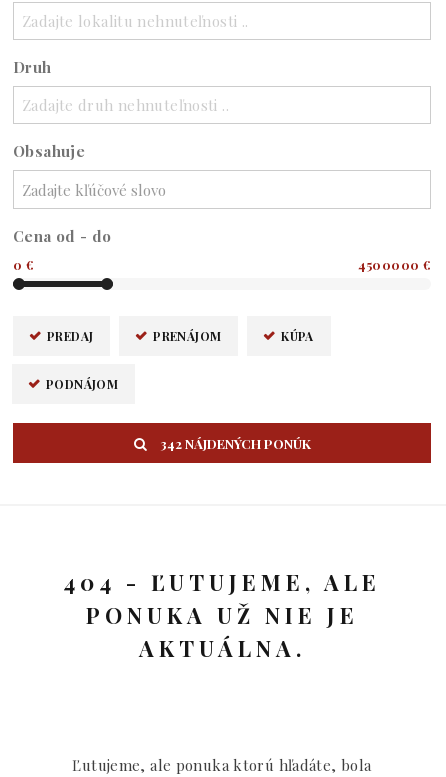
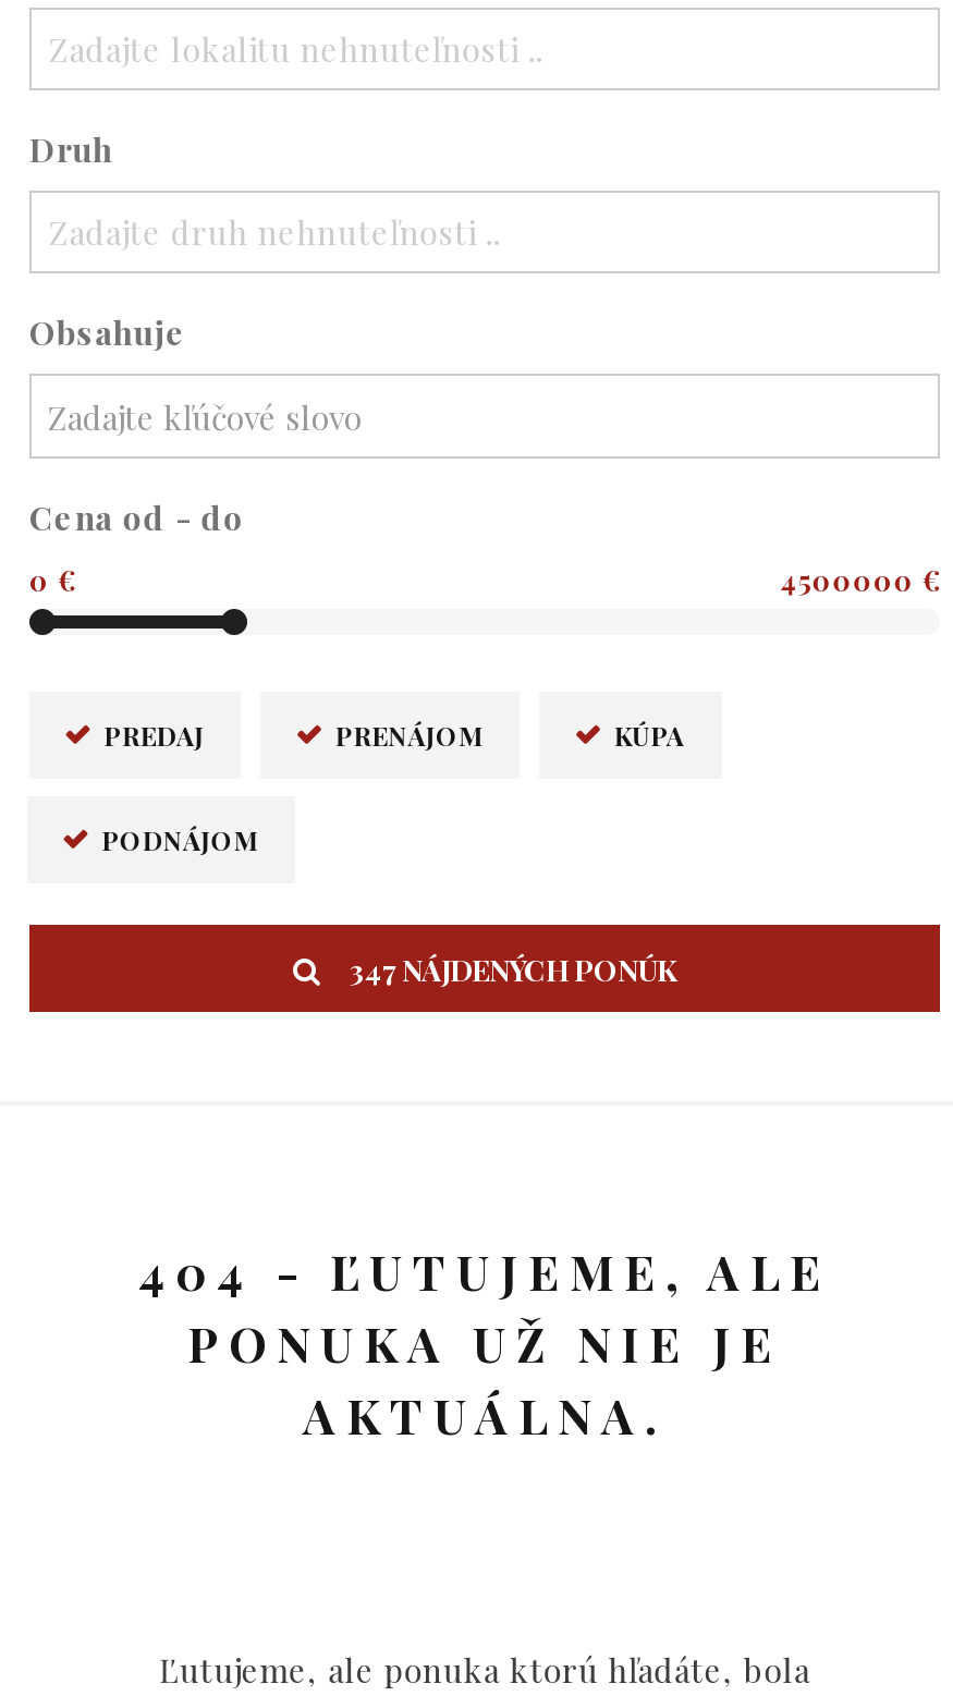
- 342 NÁJDENÝCH PONÚK
+ 347 NÁJDENÝCH PONÚK
